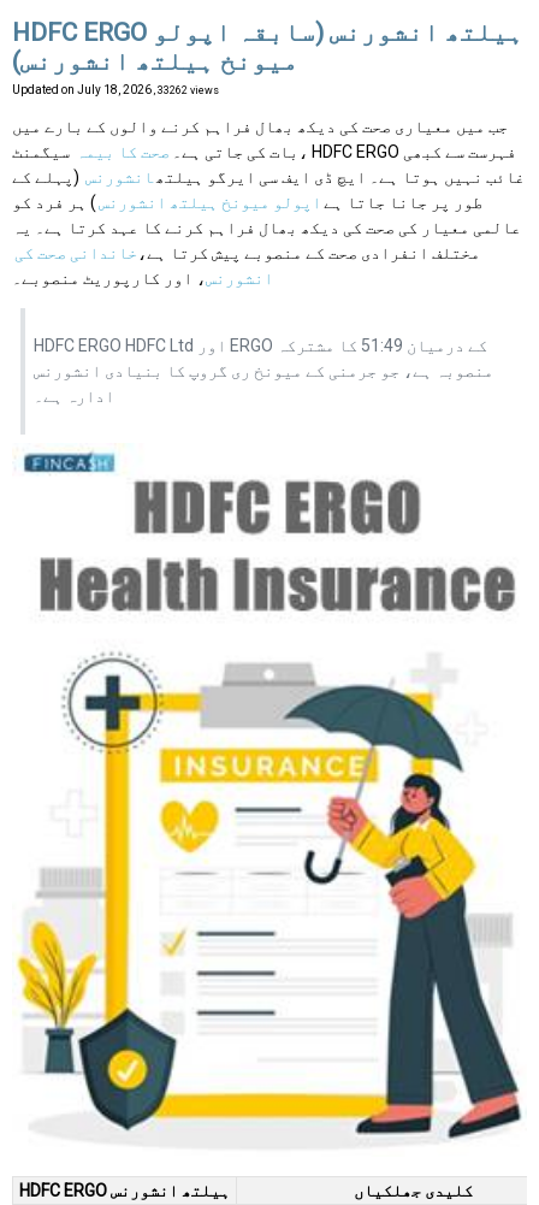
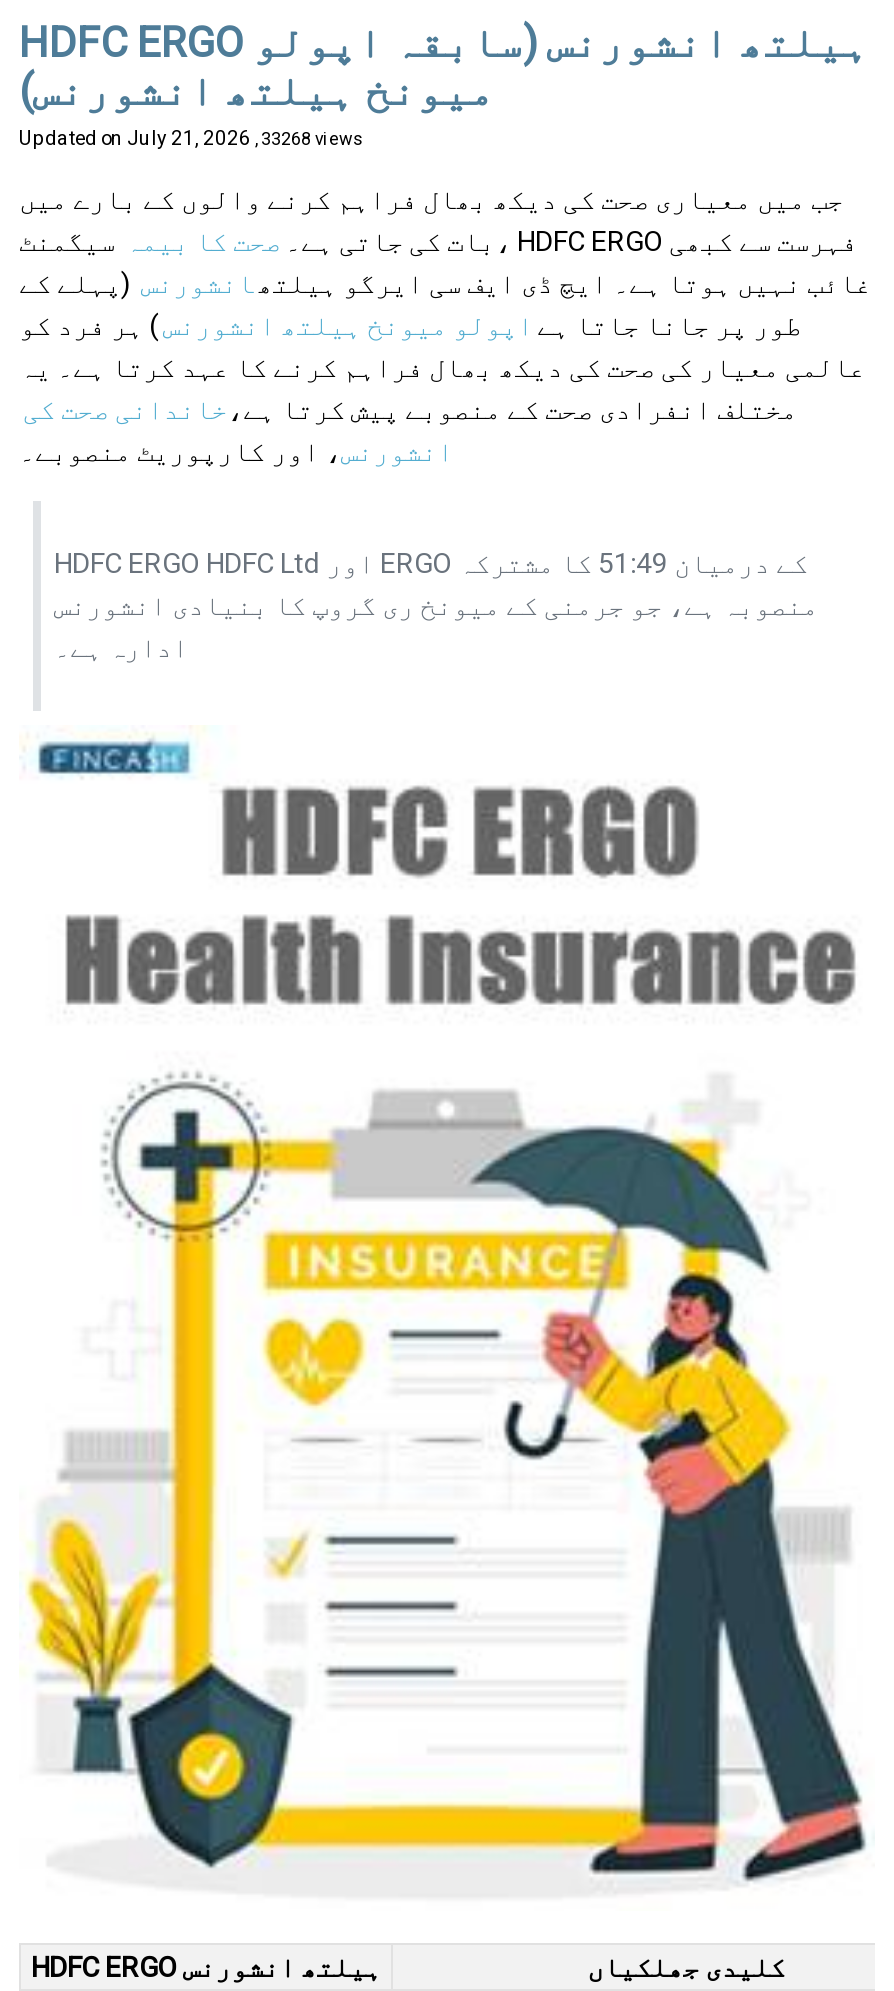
- Updated on July 18, 2026, 33262 views
+ Updated on July 21, 2026, 33268 views
